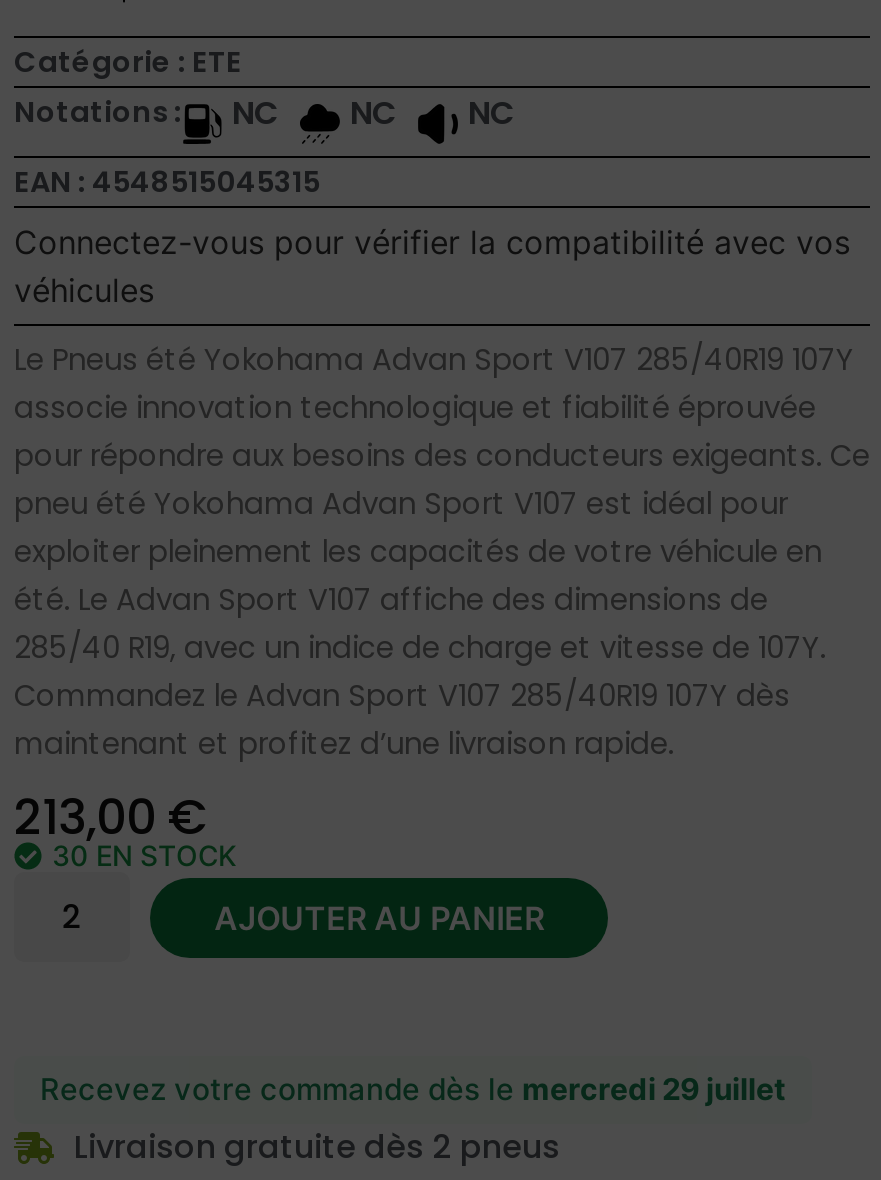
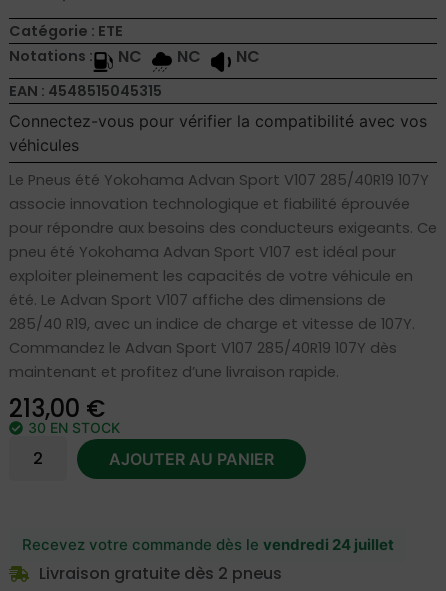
- Recevez votre commande dès le mercredi 29 juillet
+ Recevez votre commande dès le vendredi 24 juillet
